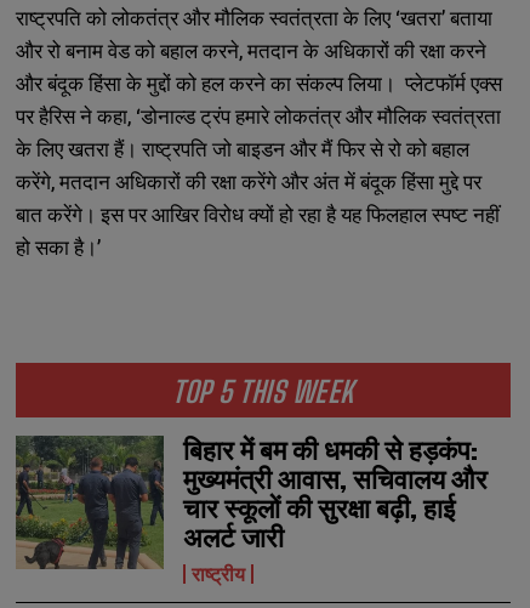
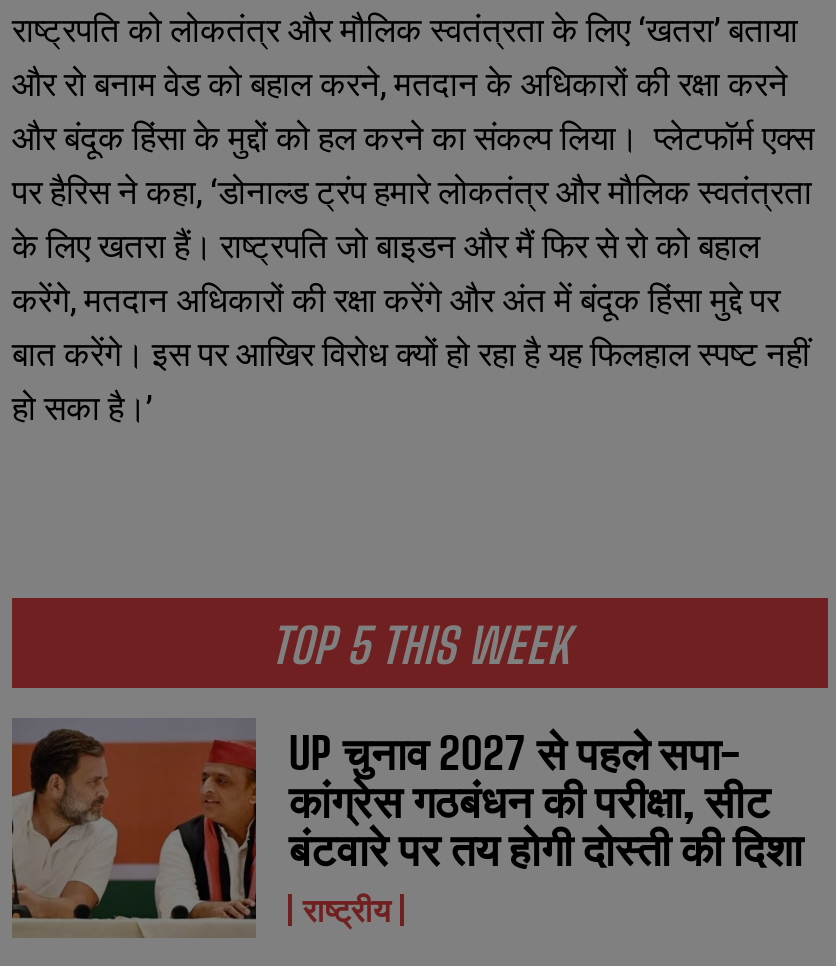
- [image]
- बिहार में बम की धमकी से हड़कंप:
- मुख्यमंत्री आवास, सचिवालय और
- चार स्कूलों की सुरक्षा बढ़ी, हाई
- अलर्ट जारी
+ [image]
+ UP चुनाव 2027 से पहले सपा-
+ कांग्रेस गठबंधन की परीक्षा, सीट
+ बंटवारे पर तय होगी दोस्ती की दिशा
